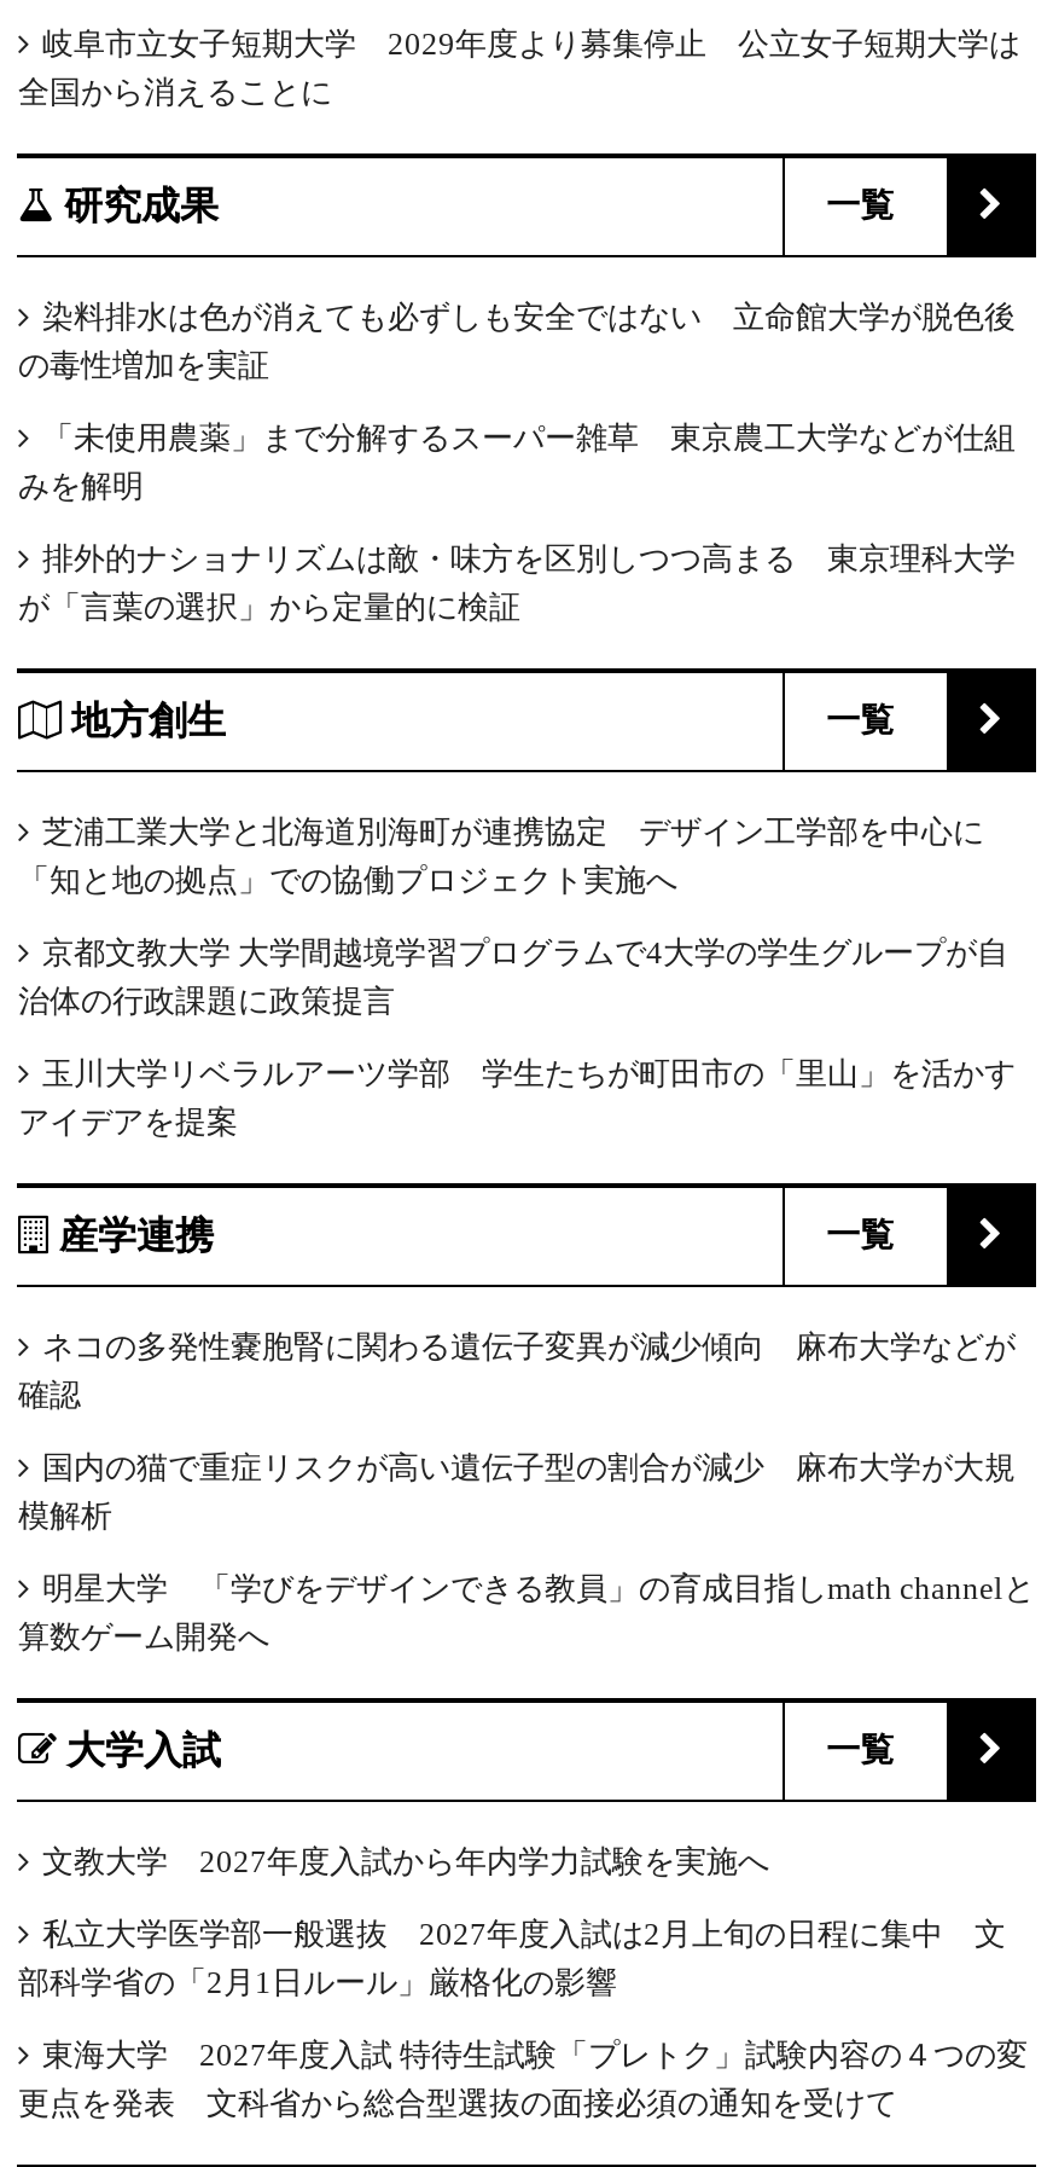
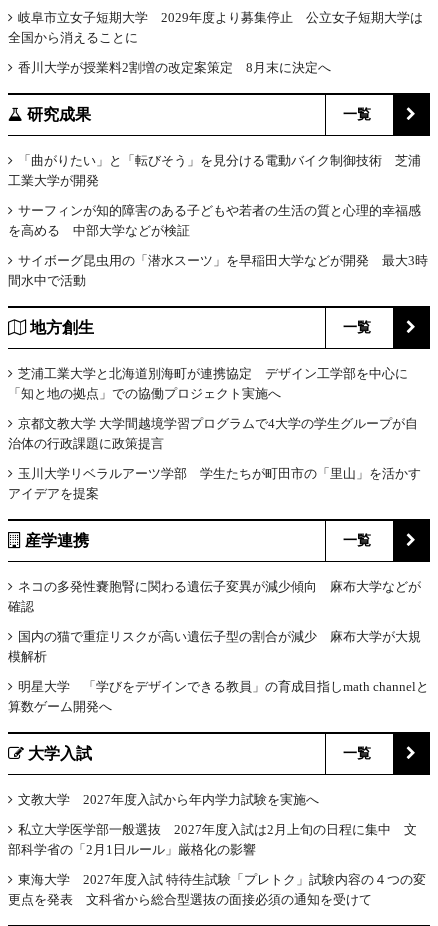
+ 香川大学が授業料2割増の改定案策定 8月末に決定へ

- 染料排水は色が消えても必ずしも安全ではない 立命館大学が脱色後
- の毒性増加を実証
+ 「曲がりたい」と「転びそう」を見分ける電動バイク制御技術 芝浦
+ 工業大学が開発

- 「未使用農薬」まで分解するスーパー雑草 東京農工大学などが仕組
- みを解明
+ サーフィンが知的障害のある子どもや若者の生活の質と心理的幸福感
+ を高める 中部大学などが検証

- 排外的ナショナリズムは敵・味方を区別しつつ高まる 東京理科大学
- が「言葉の選択」から定量的に検証
+ サイボーグ昆虫用の「潜水スーツ」を早稲田大学などが開発 最大3時
+ 間水中で活動
